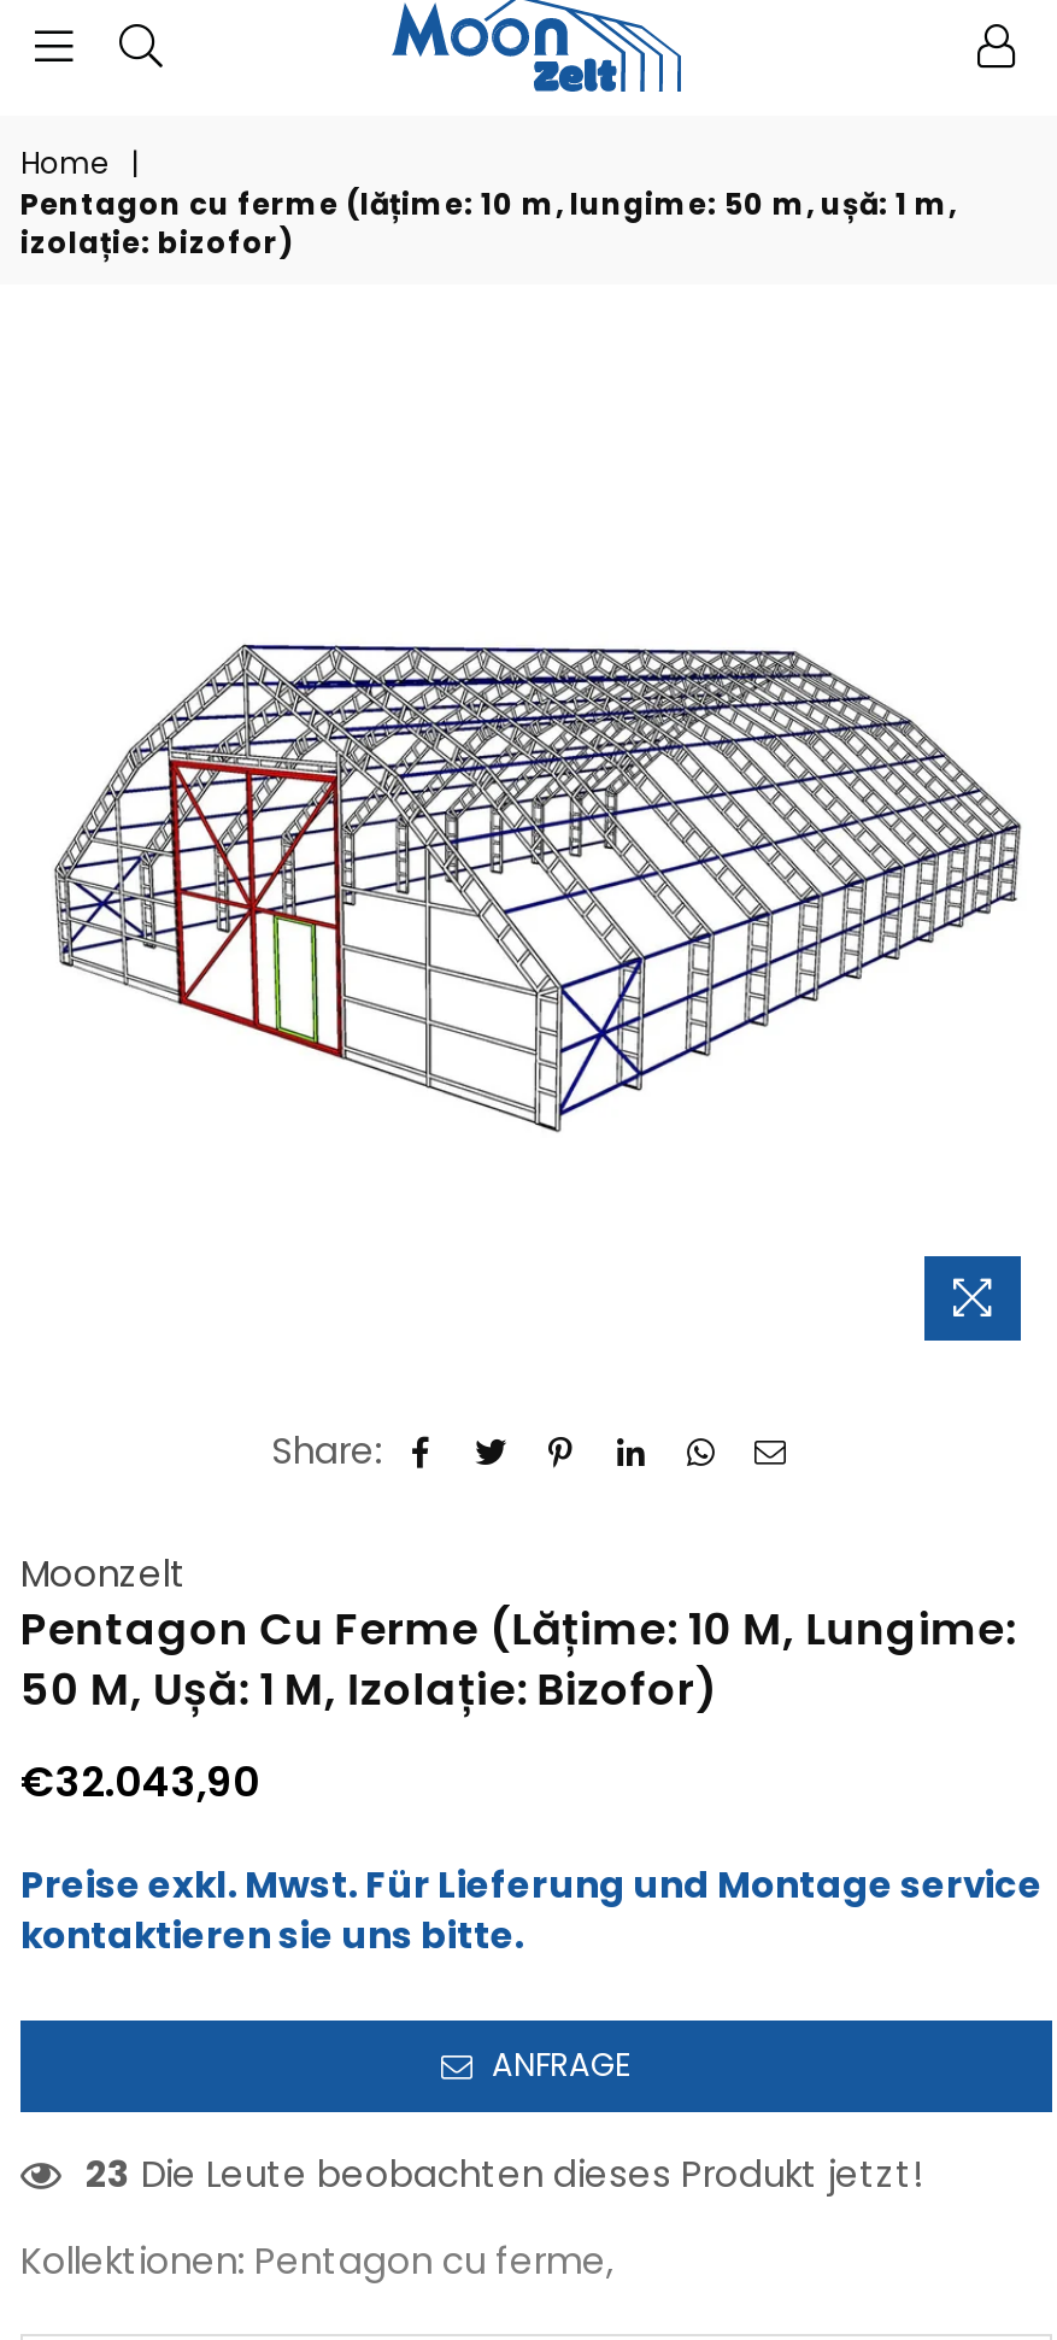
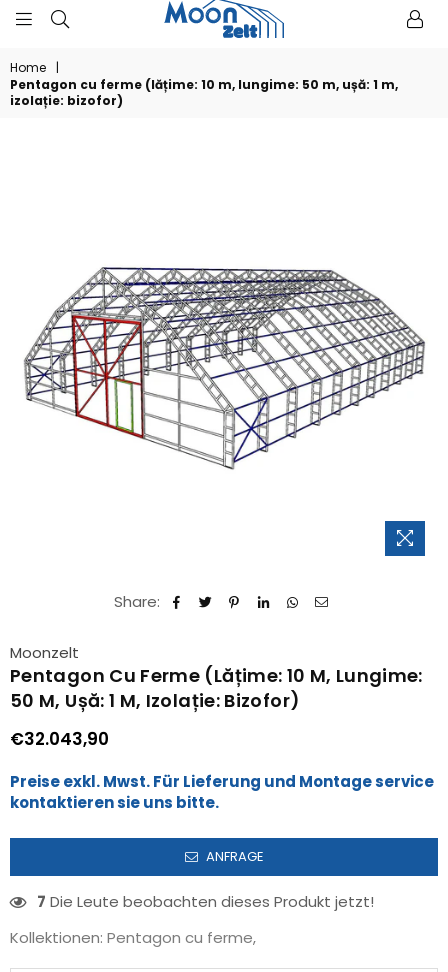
- 23 Die Leute beobachten dieses Produkt jetzt!
+ 7 Die Leute beobachten dieses Produkt jetzt!
